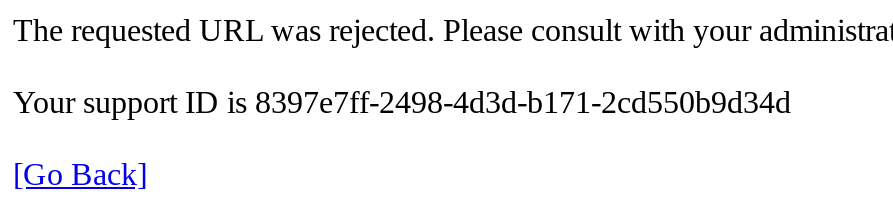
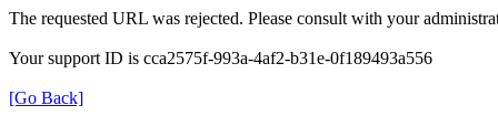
- Your support ID is 8397e7ff-2498-4d3d-b171-2cd550b9d34d
+ Your support ID is cca2575f-993a-4af2-b31e-0f189493a556
